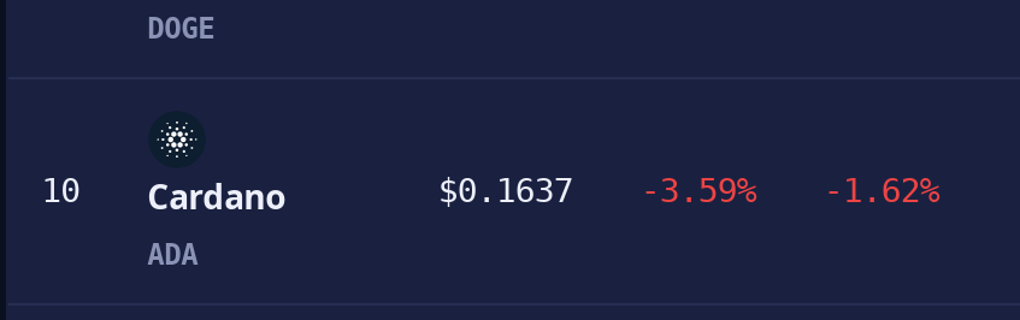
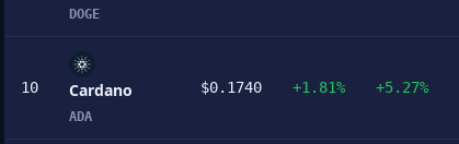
- $0.1637
+ $0.1740

- -3.59%
+ +1.81%

- -1.62%
+ +5.27%
